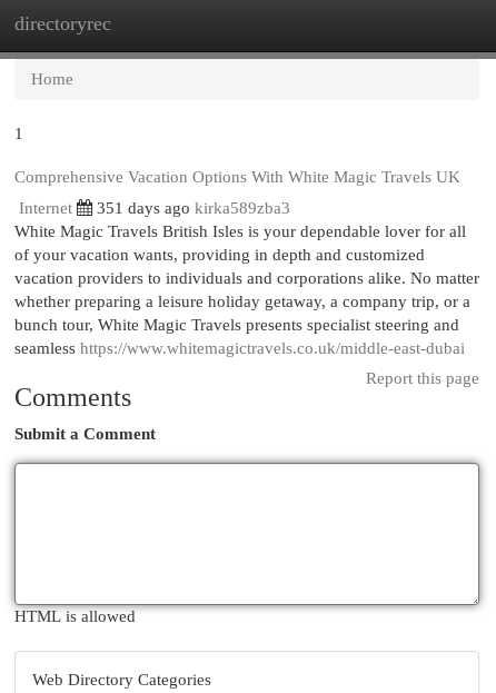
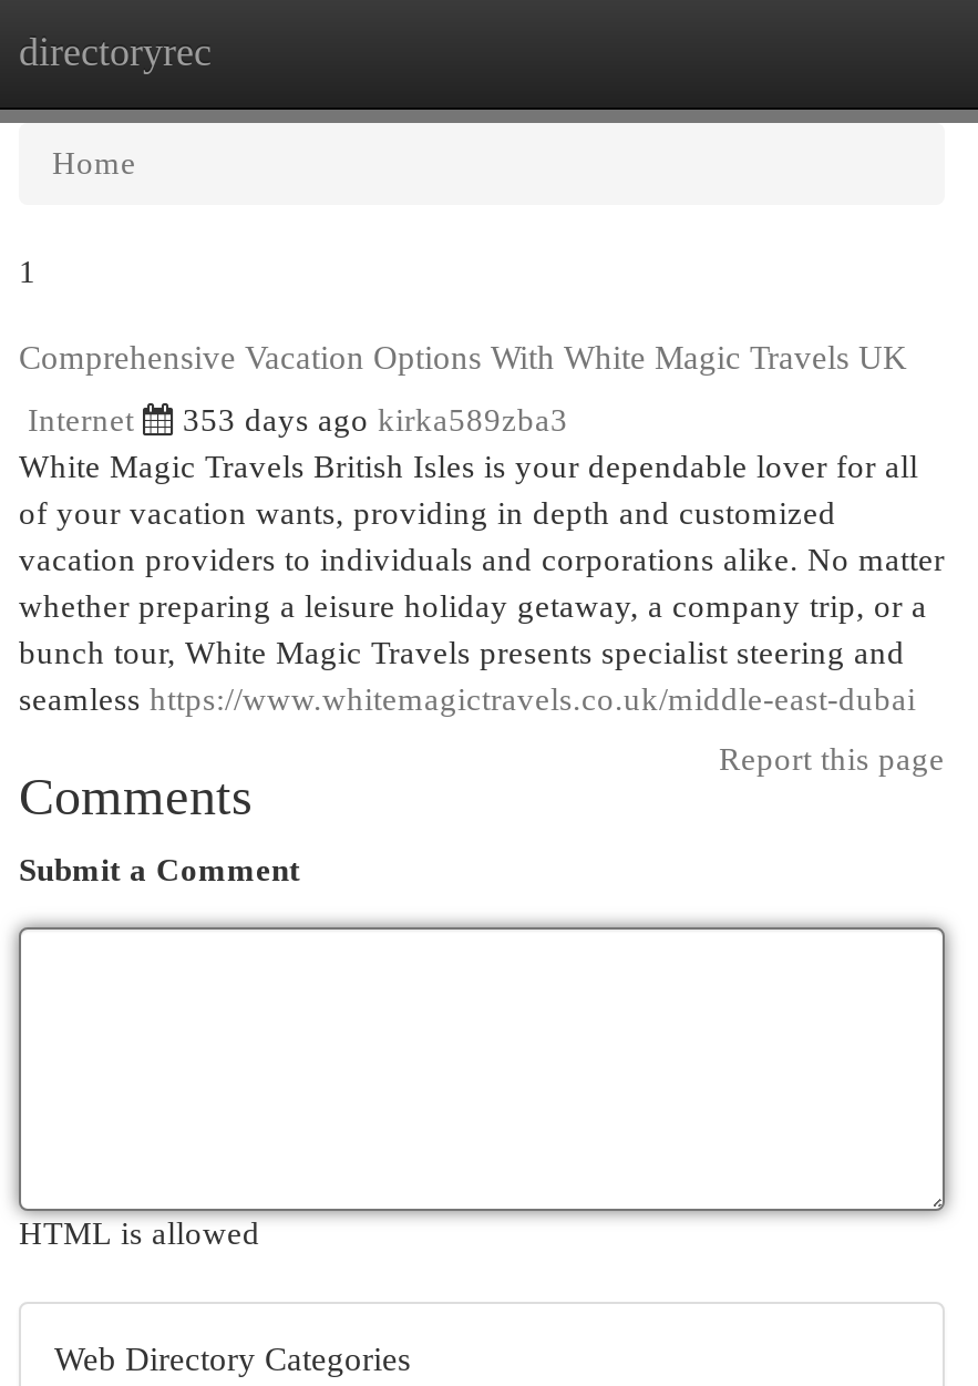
- 351 days ago kirka589zba3
+ 353 days ago kirka589zba3
